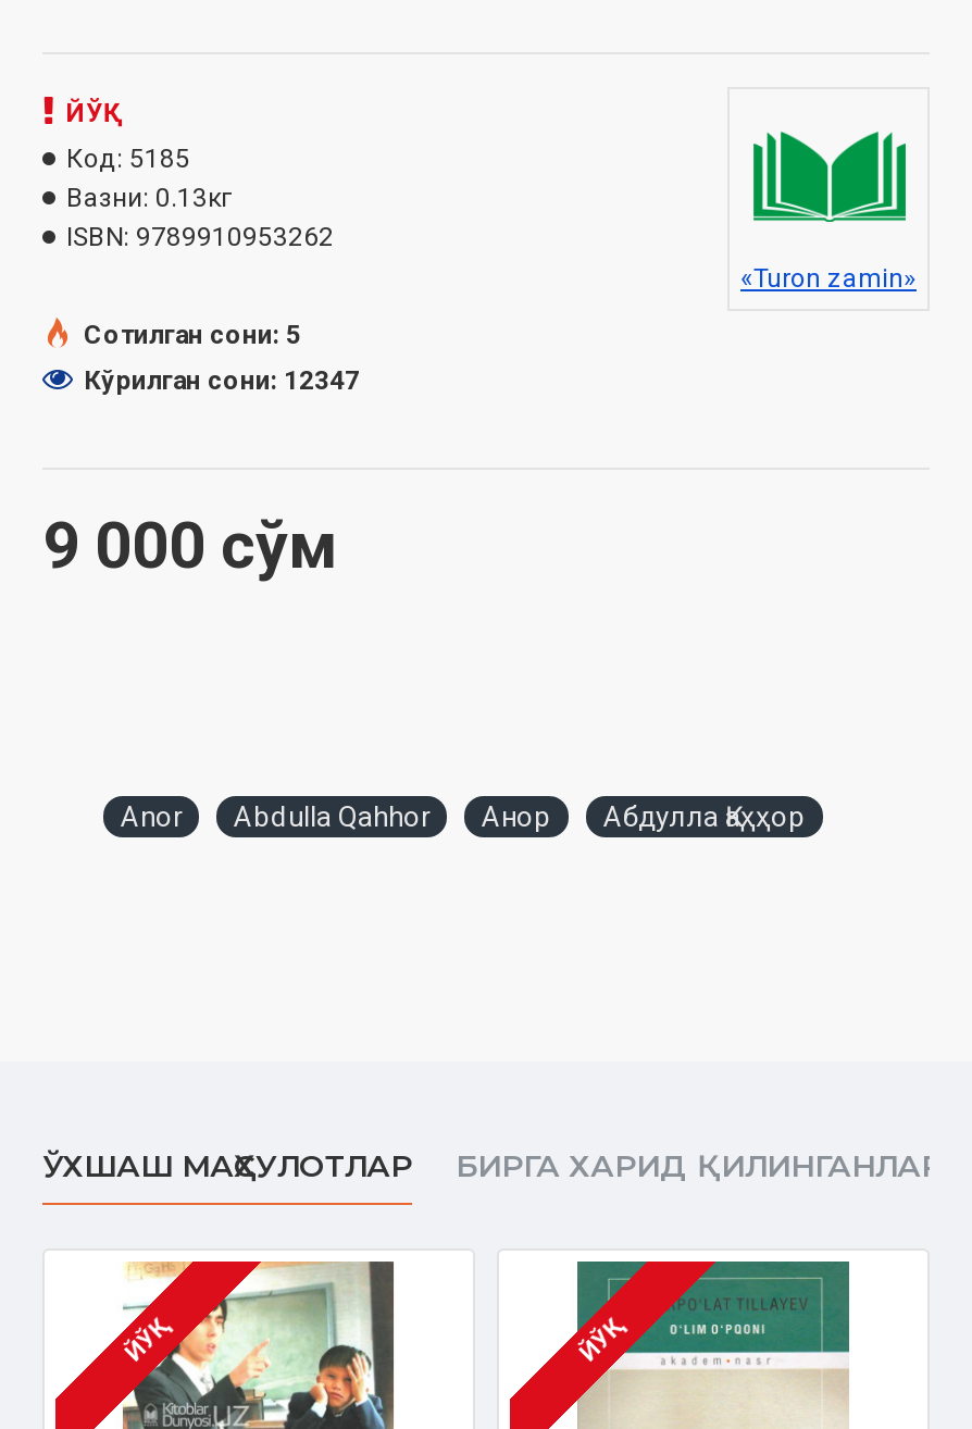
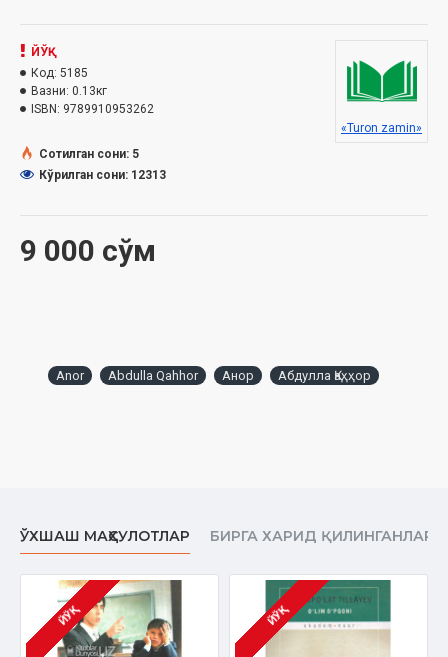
- Кўрилган сони: 12347
+ Кўрилган сони: 12313
